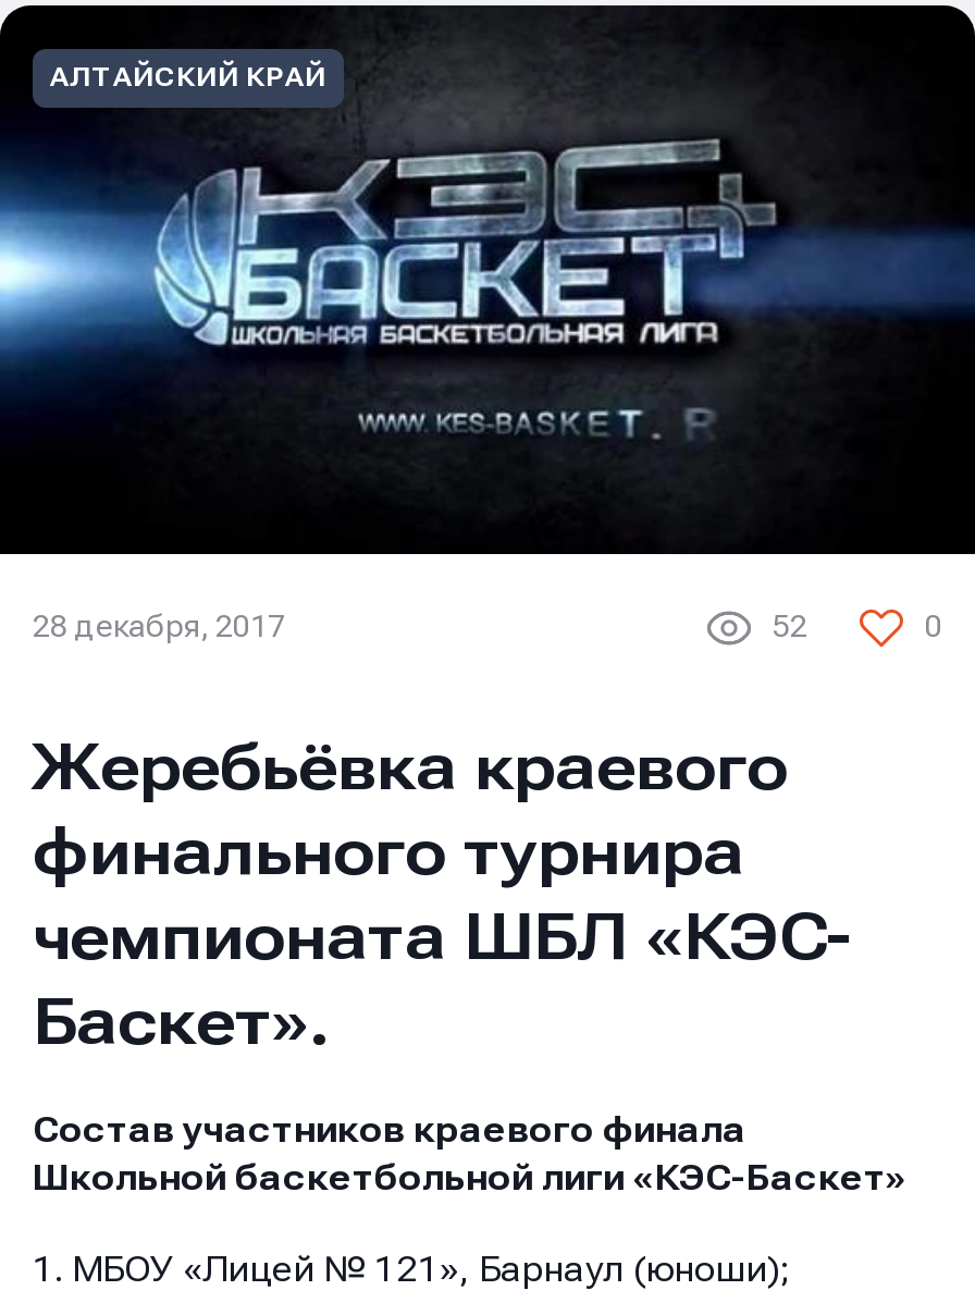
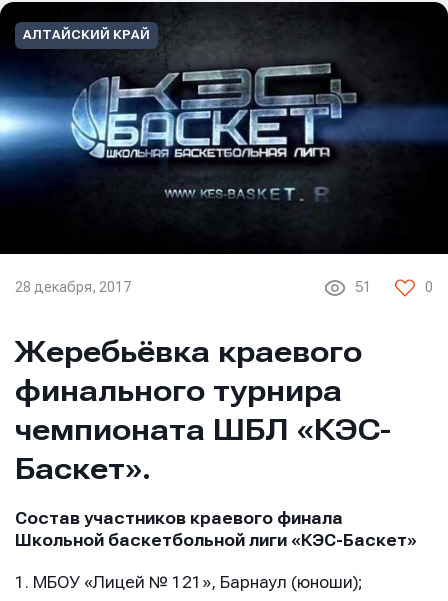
- 52
+ 51
